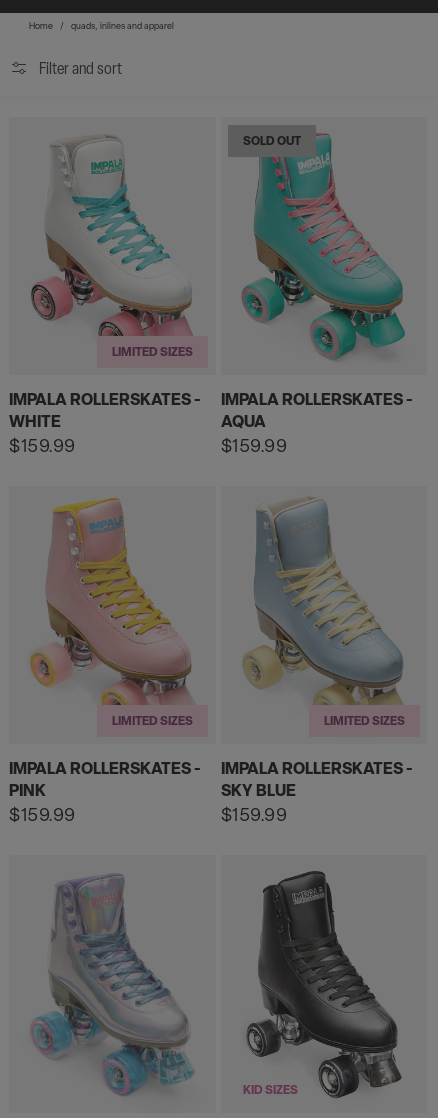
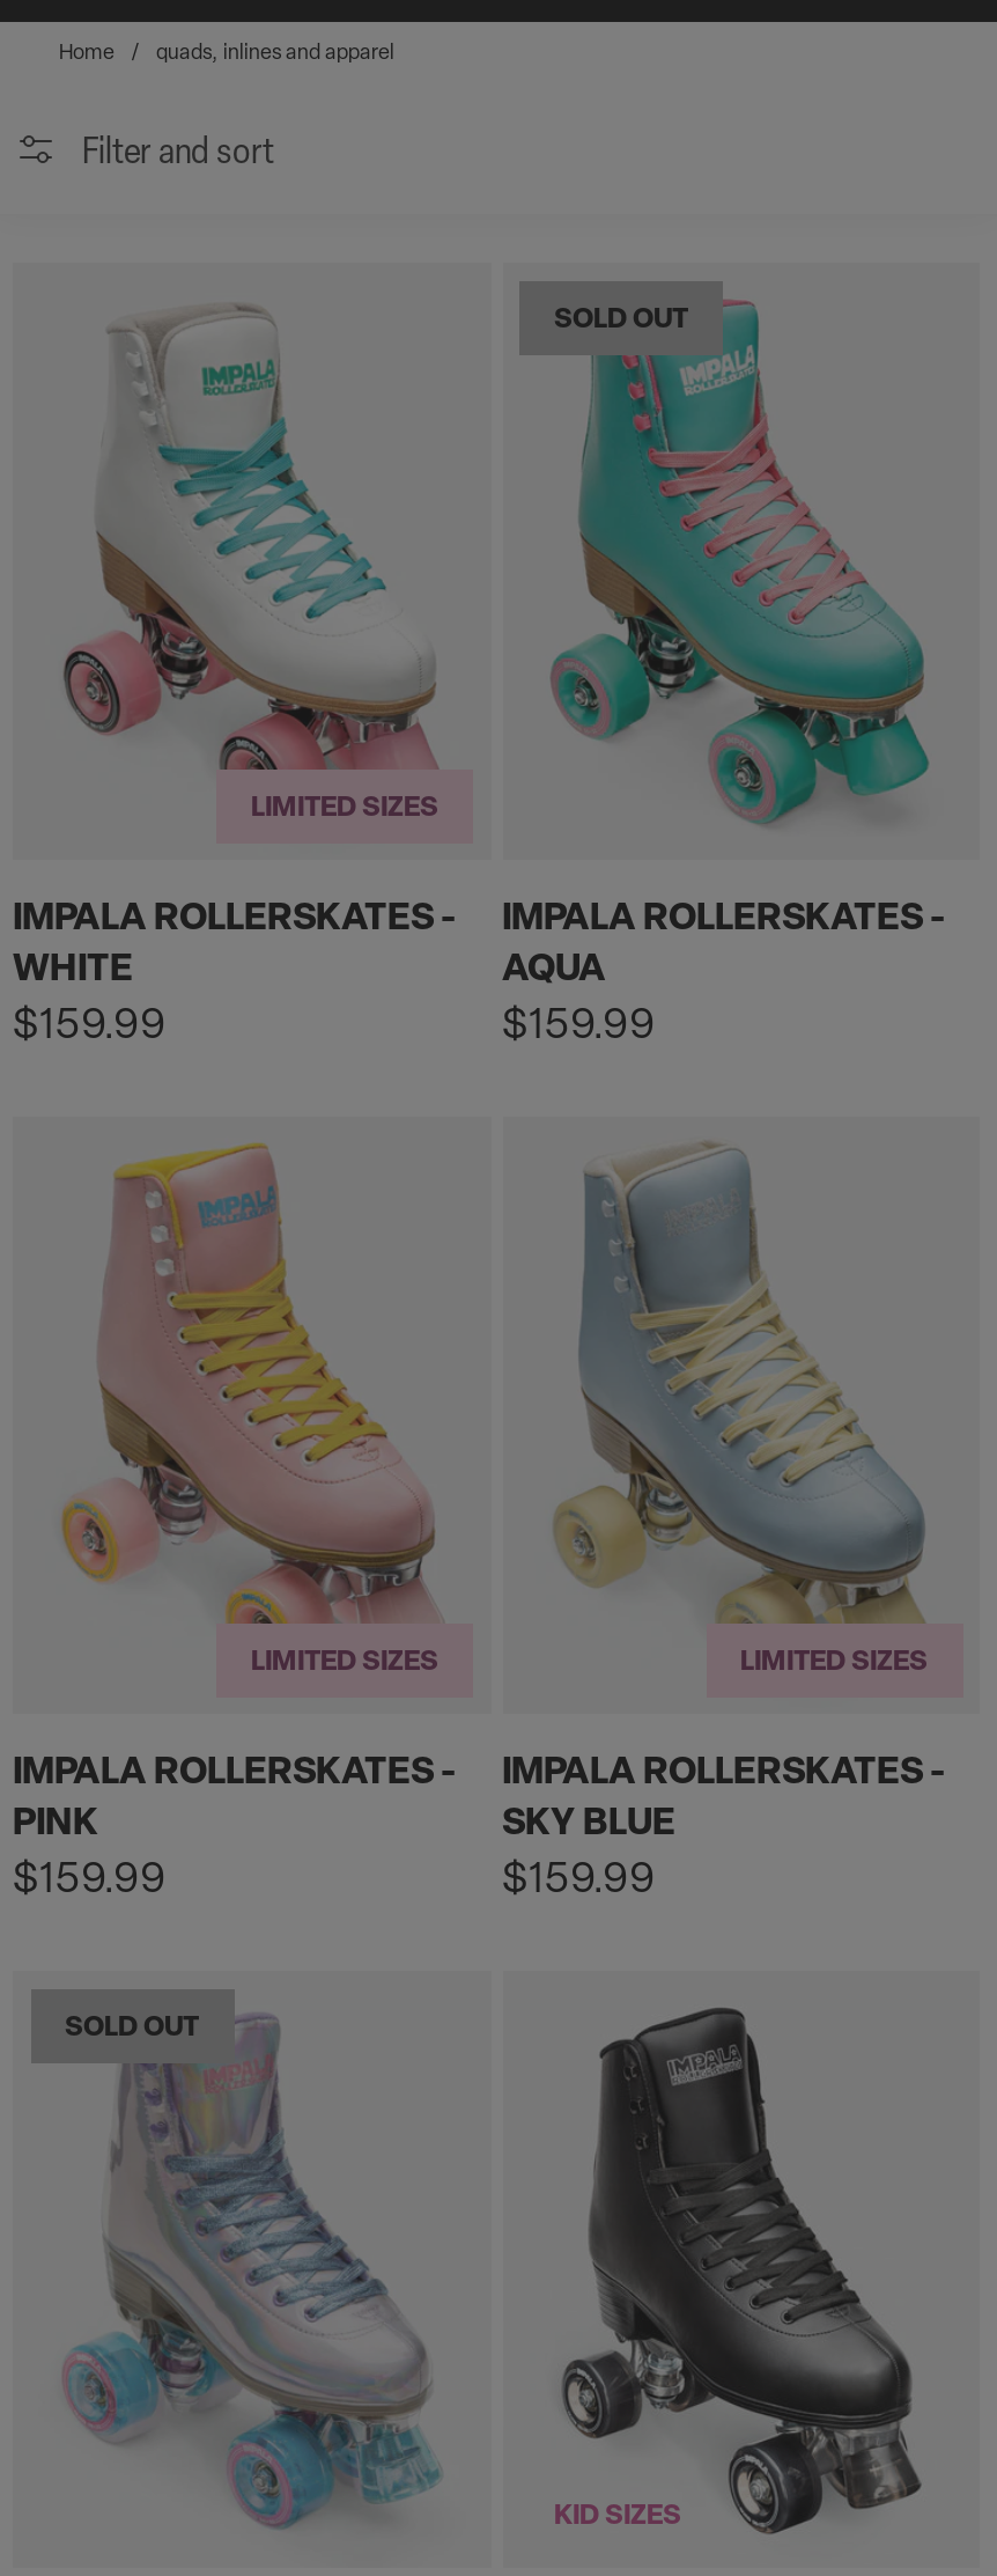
+ SOLD OUT
